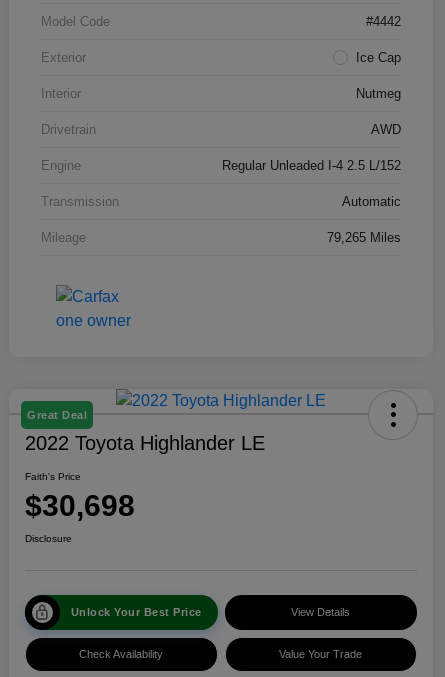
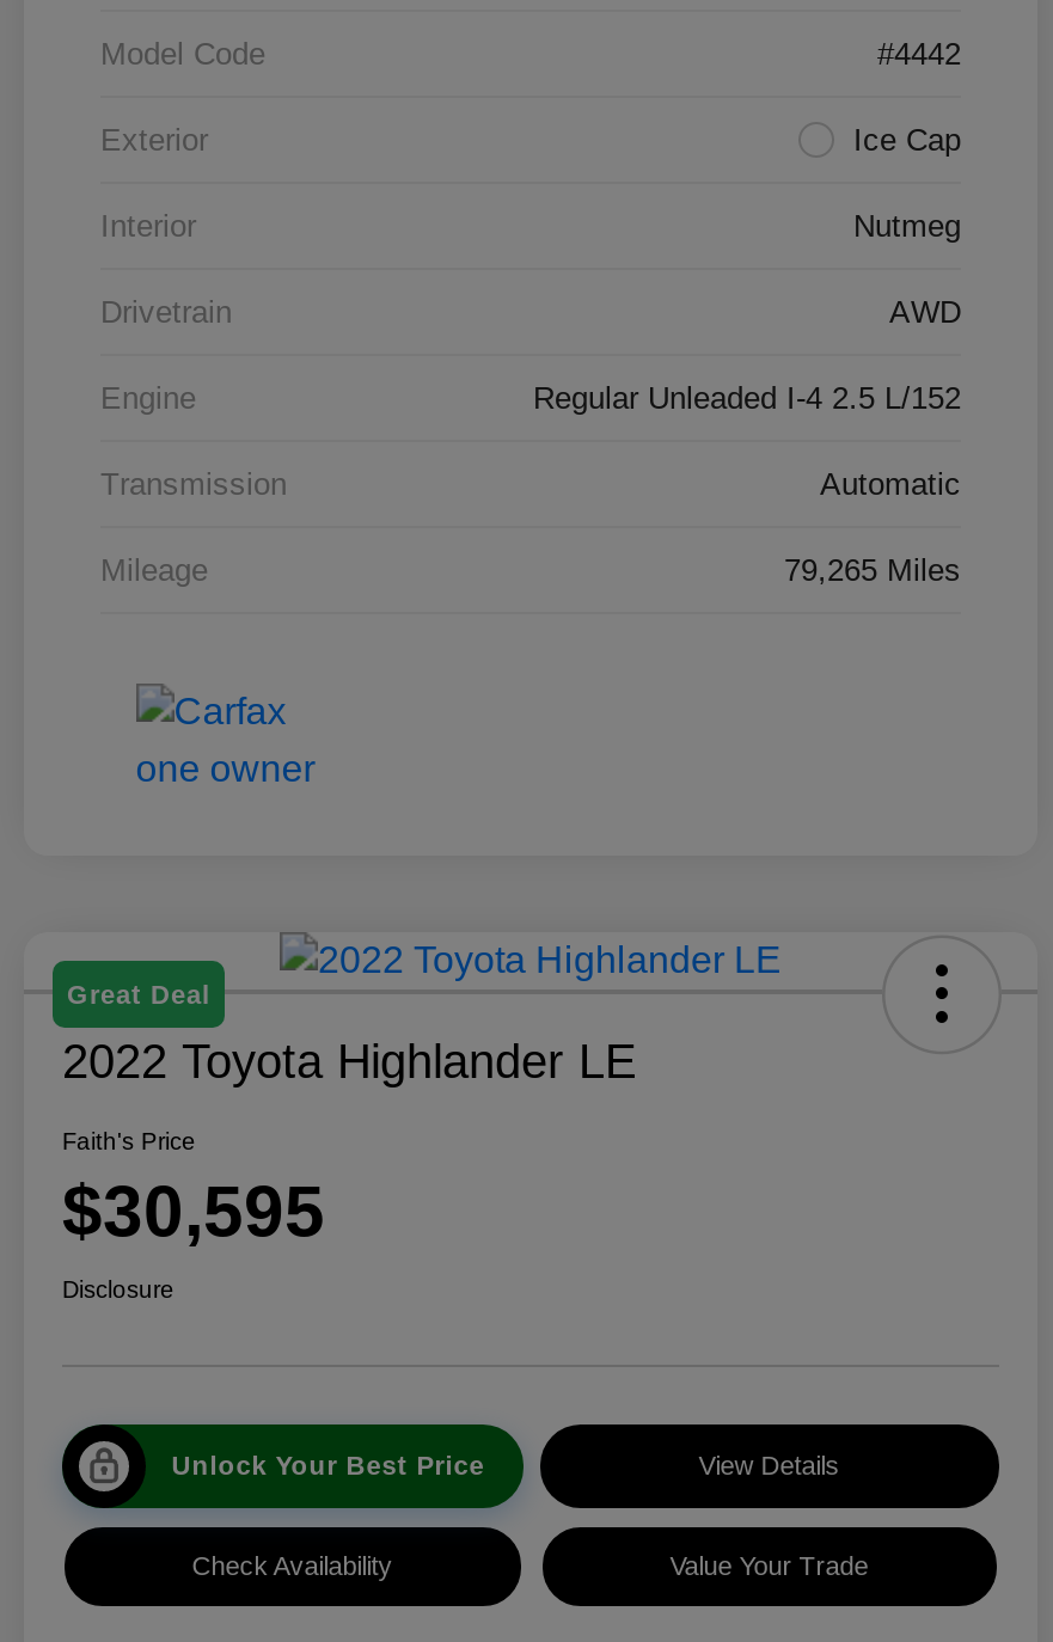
- $30,698
+ $30,595
